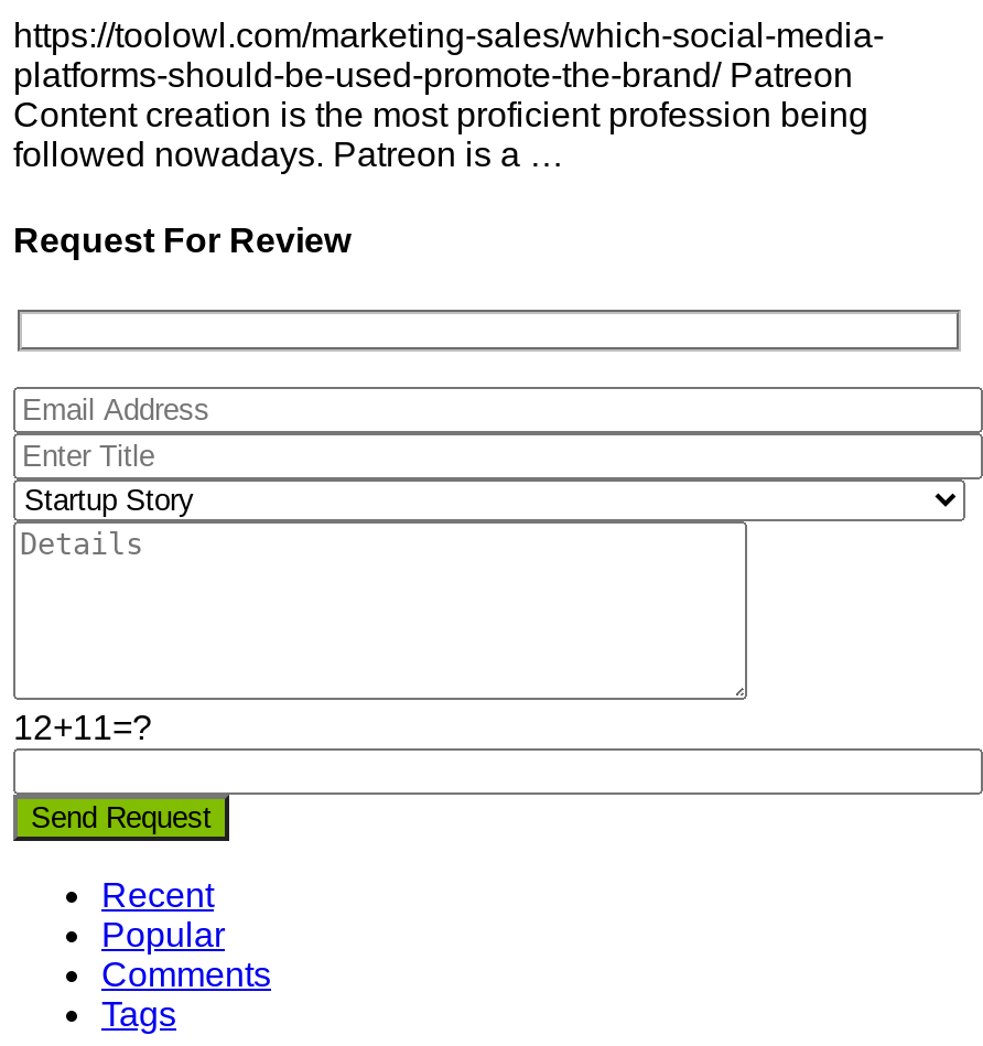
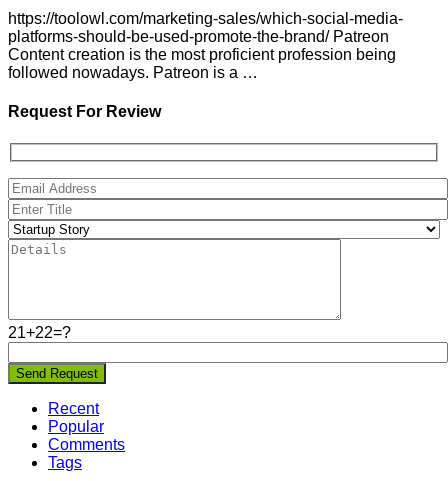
- 12+11=?
+ 21+22=?
